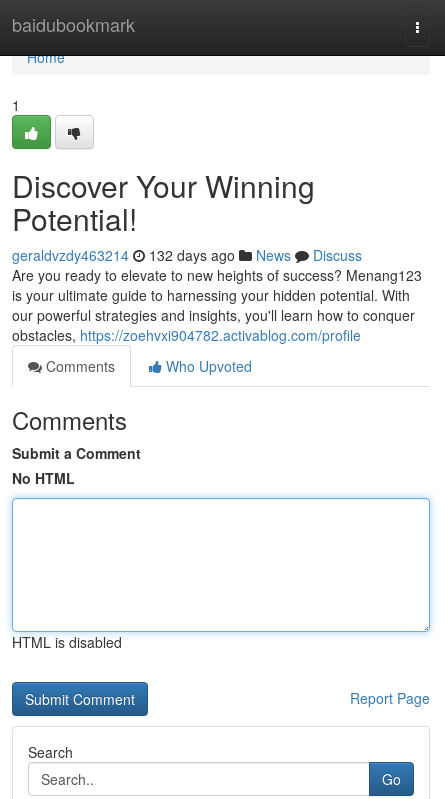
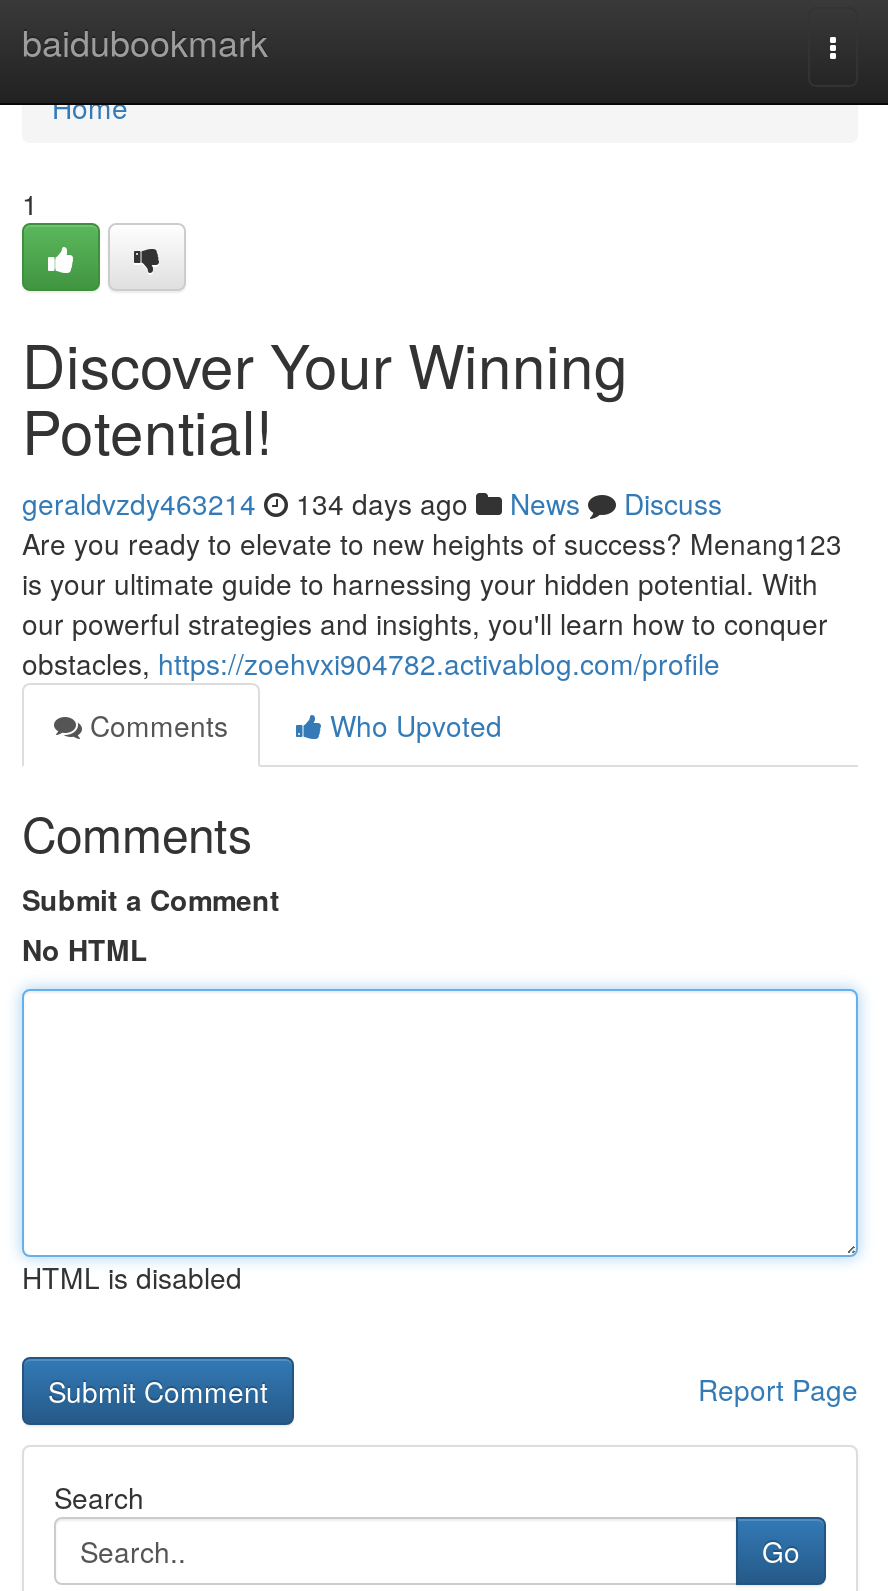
- geraldvzdy463214 132 days ago News Discuss
+ geraldvzdy463214 134 days ago News Discuss
